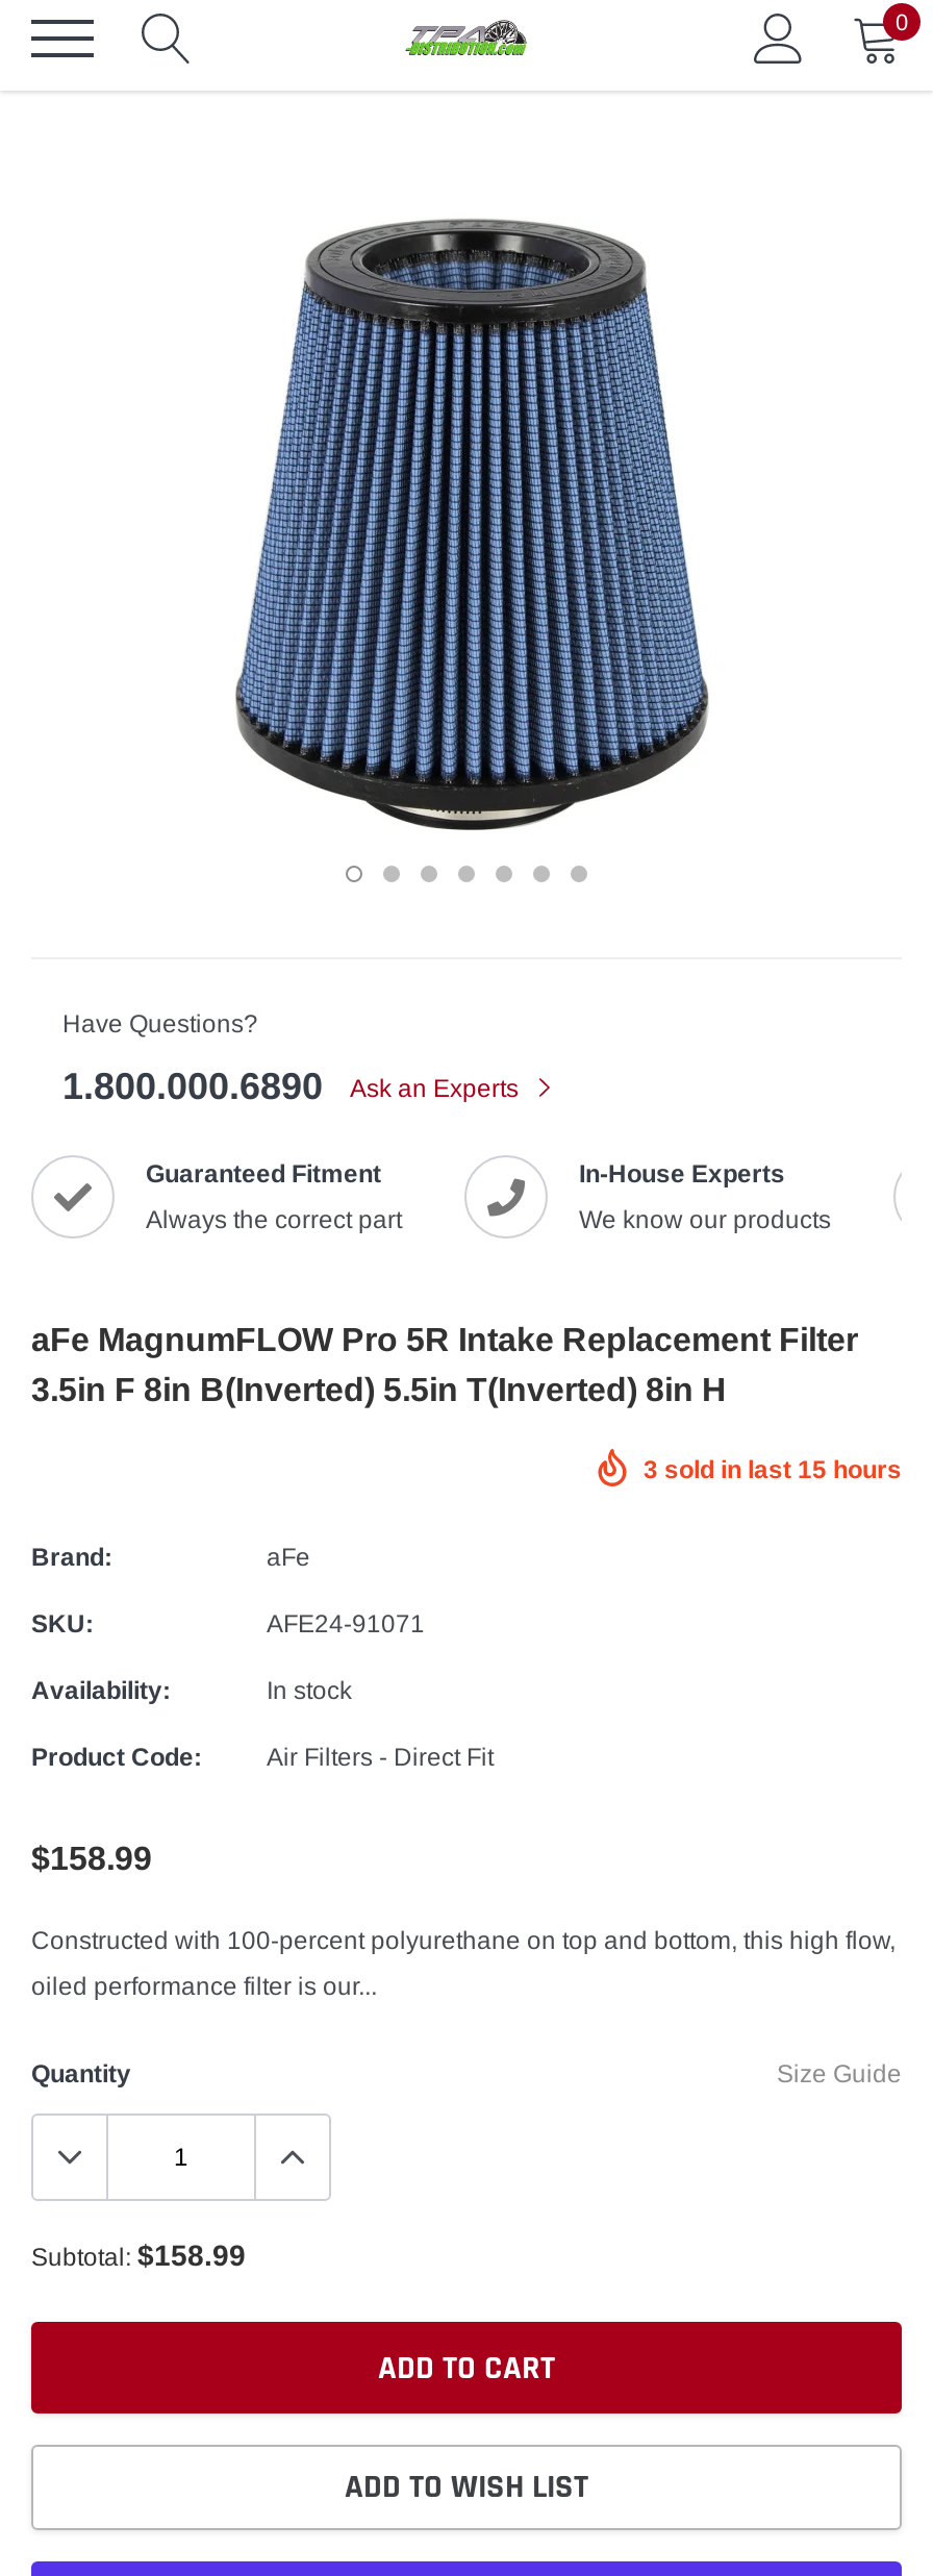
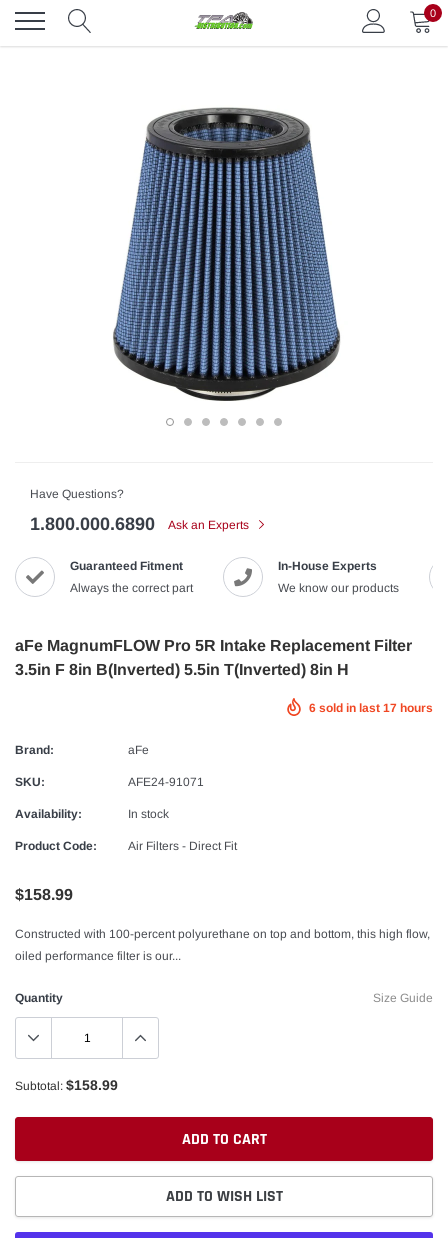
- 3 sold in last 15 hours
+ 6 sold in last 17 hours
